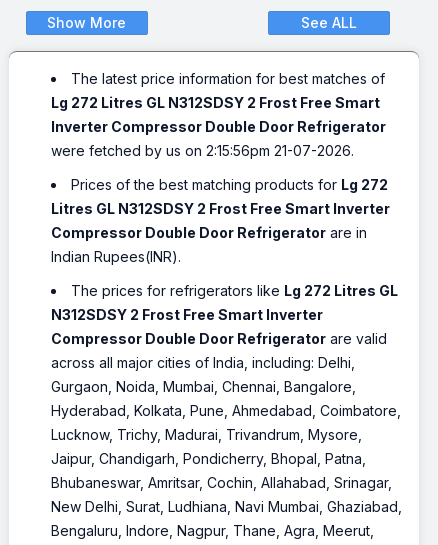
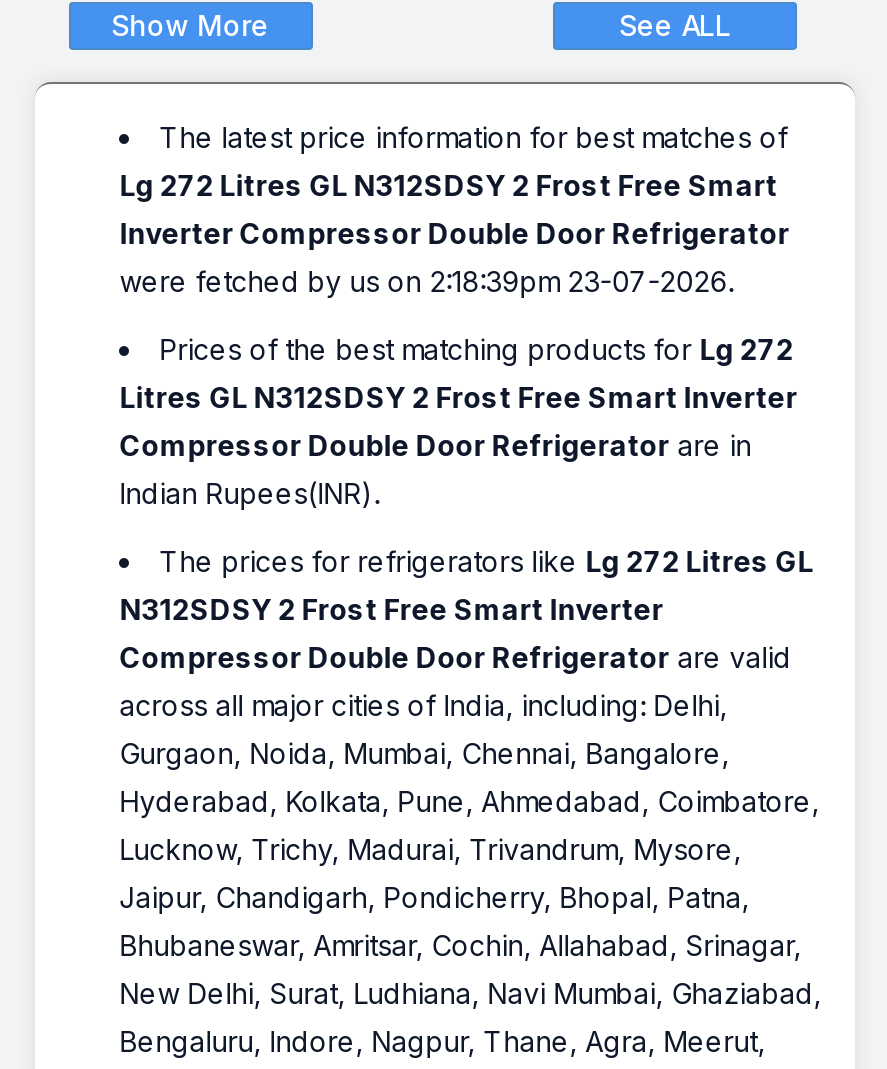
- were fetched by us on 2:15:56pm 21-07-2026.
+ were fetched by us on 2:18:39pm 23-07-2026.
